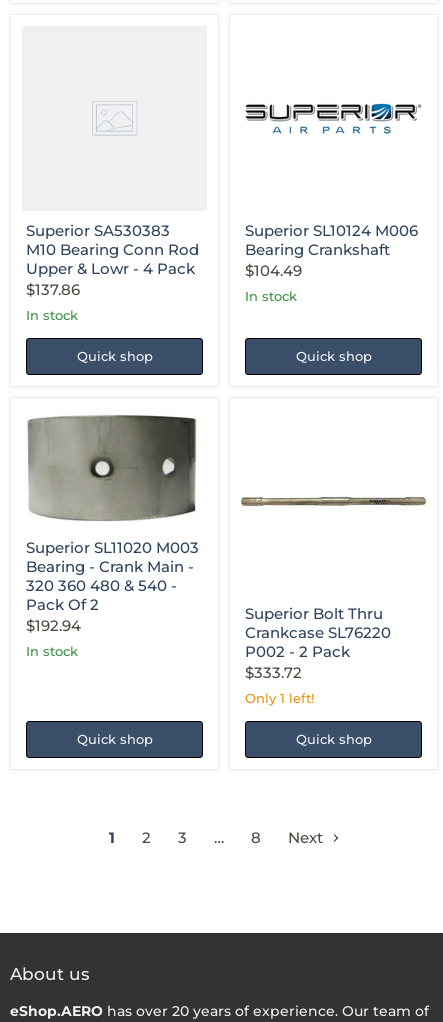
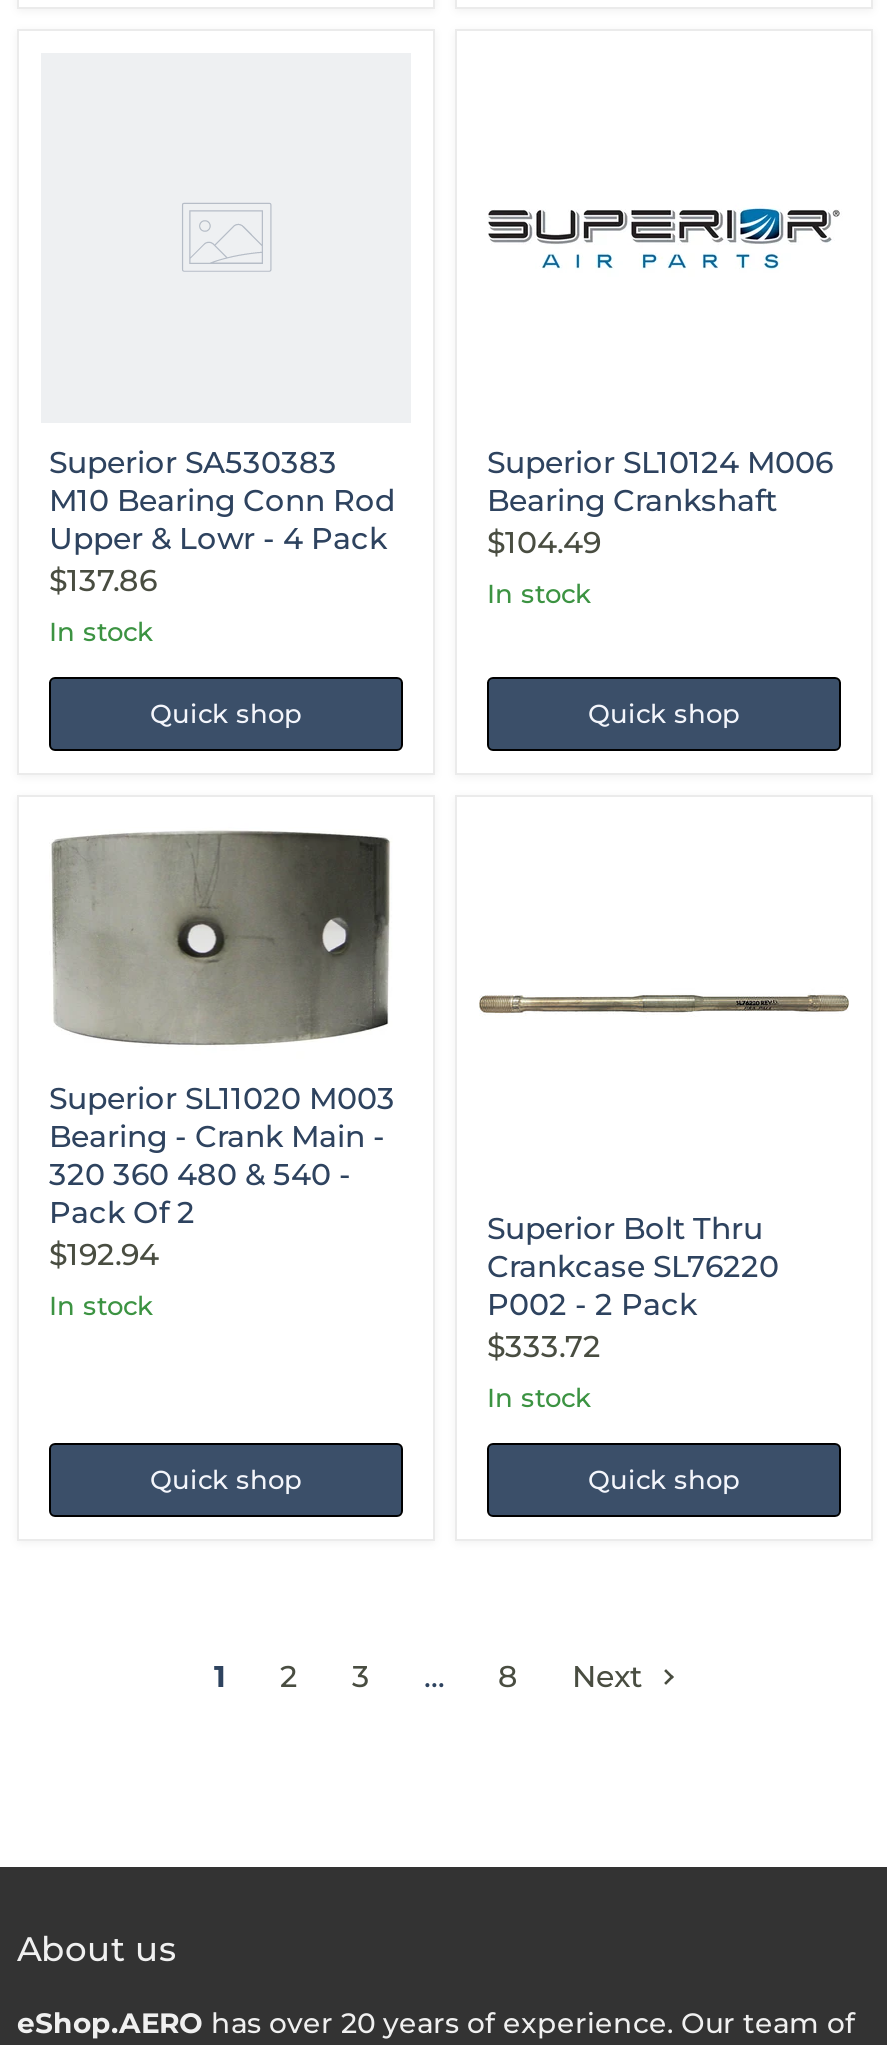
- Only 1 left!
+ in stock
